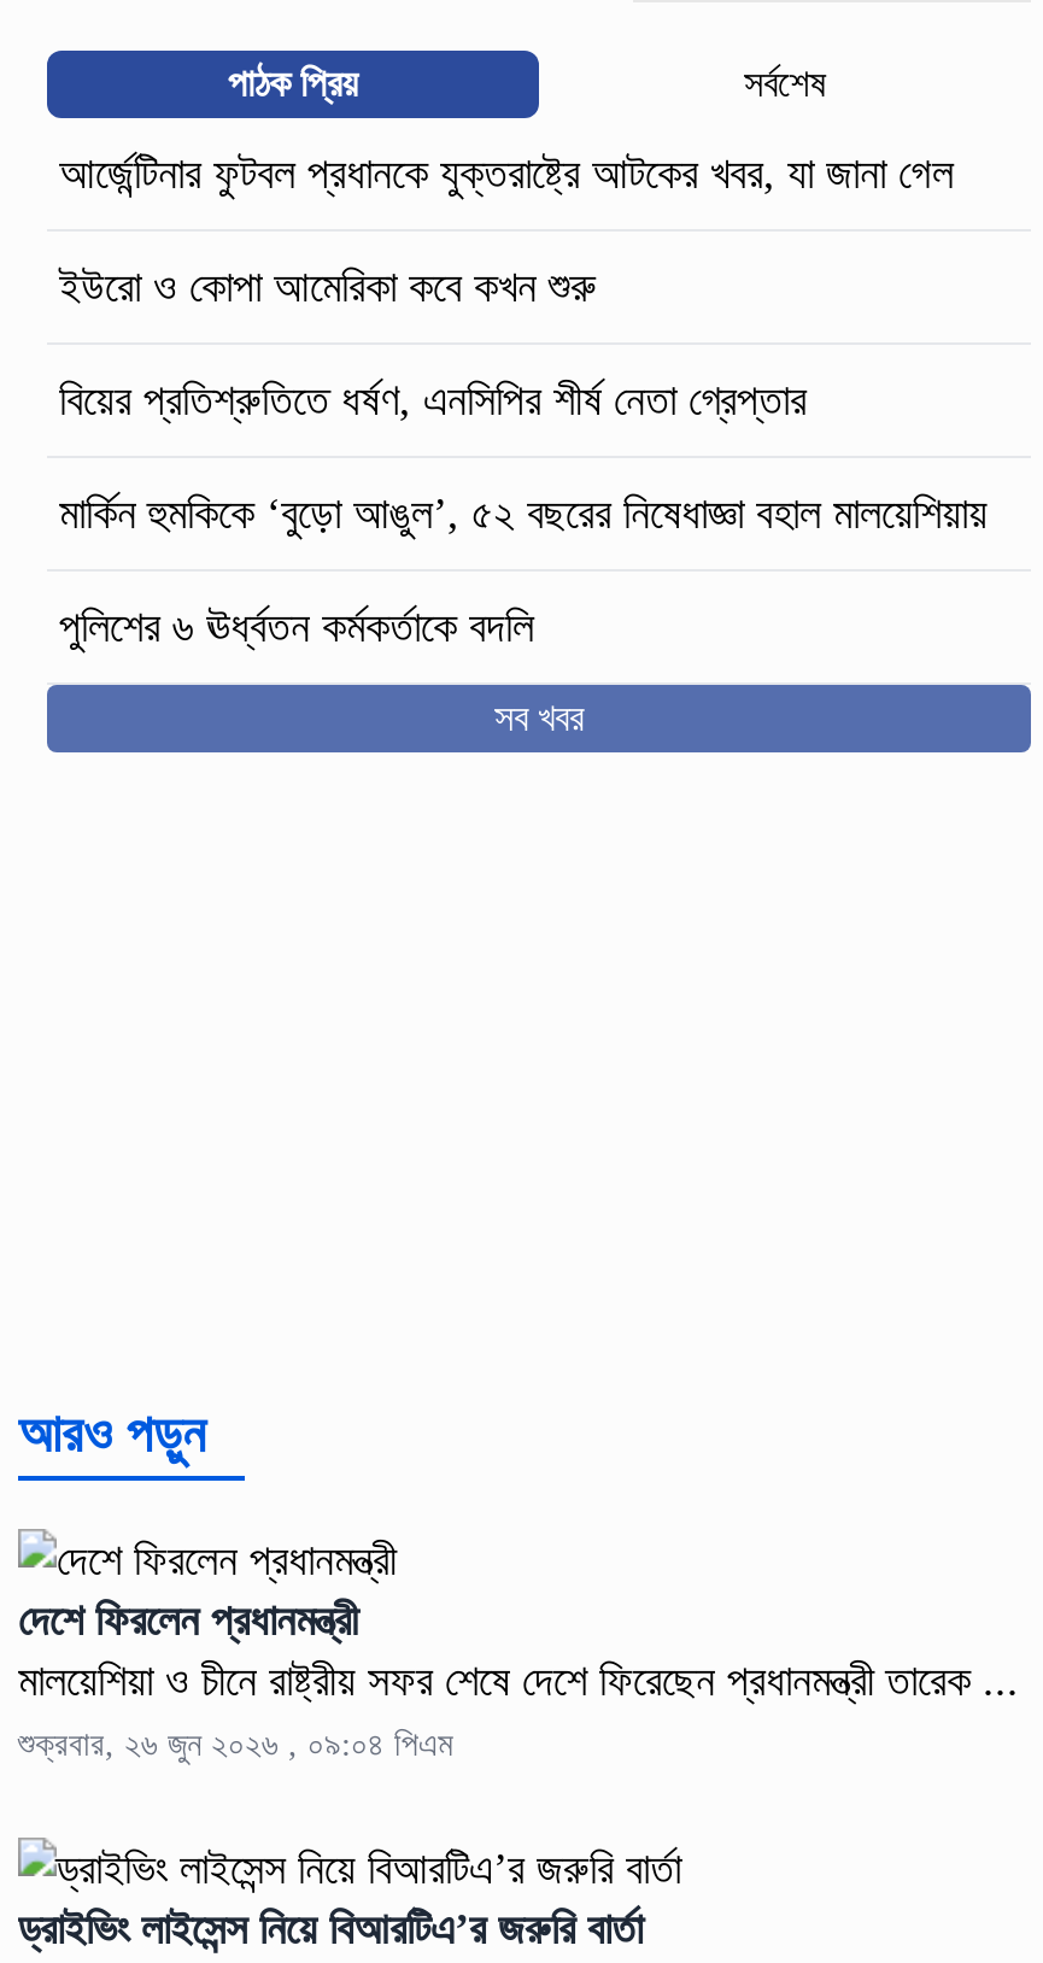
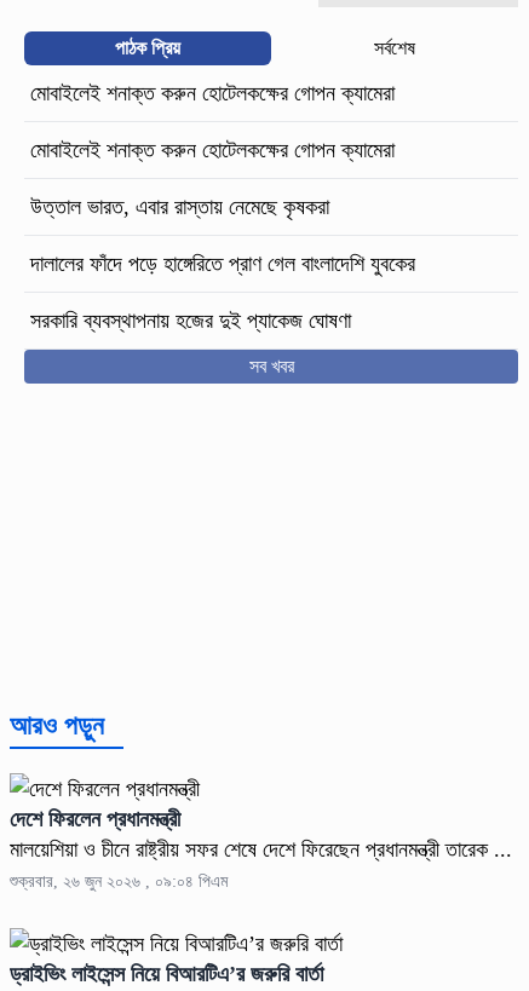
- আর্জেন্টিনার ফুটবল প্রধানকে যুক্তরাষ্ট্রে আটকের খবর, যা জানা গেল
+ মোবাইলেই শনাক্ত করুন হোটেলকক্ষের গোপন ক্যামেরা

- ইউরো ও কোপা আমেরিকা কবে কখন শুরু
+ মোবাইলেই শনাক্ত করুন হোটেলকক্ষের গোপন ক্যামেরা

- বিয়ের প্রতিশ্রুতিতে ধর্ষণ, এনসিপির শীর্ষ নেতা গ্রেপ্তার
+ উত্তাল ভারত, এবার রাস্তায় নেমেছে কৃষকরা

- মার্কিন হুমকিকে ‘বুড়ো আঙুল’, ৫২ বছরের নিষেধাজ্ঞা বহাল মালয়েশিয়ায়
+ দালালের ফাঁদে পড়ে হাঙ্গেরিতে প্রাণ গেল বাংলাদেশি যুবকের

- পুলিশের ৬ ঊর্ধ্বতন কর্মকর্তাকে বদলি
+ সরকারি ব্যবস্থাপনায় হজের দুই প্যাকেজ ঘোষণা
